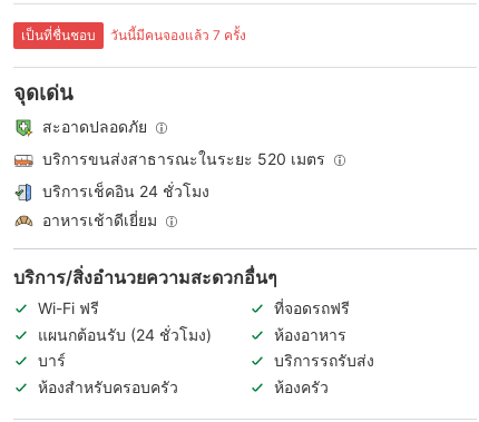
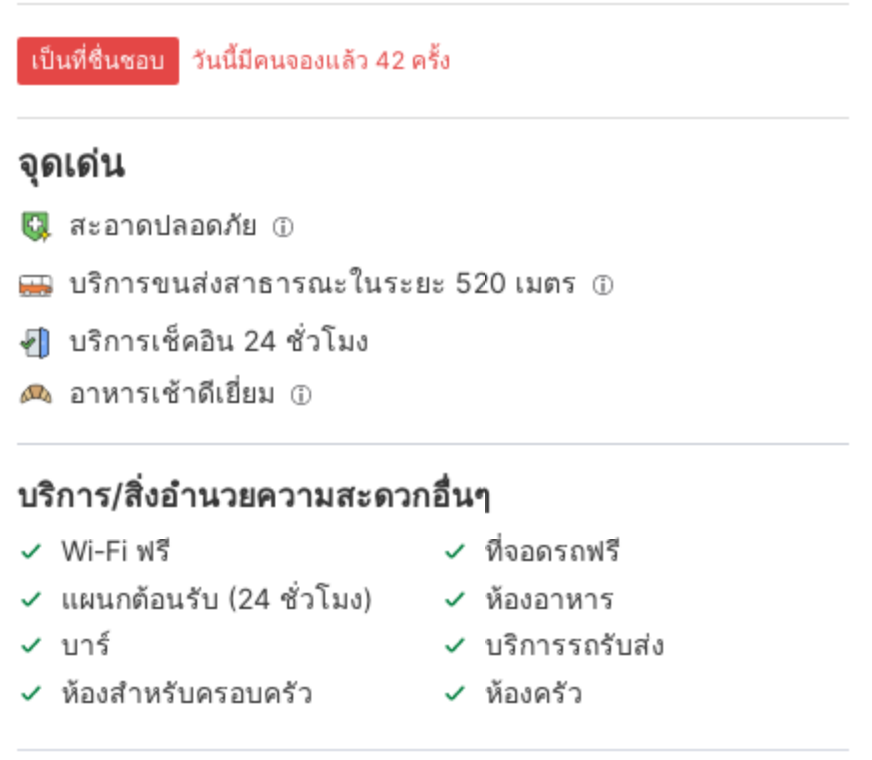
- วันนี้มีคนจองแล้ว 7 ครั้ง
+ วันนี้มีคนจองแล้ว 42 ครั้ง
